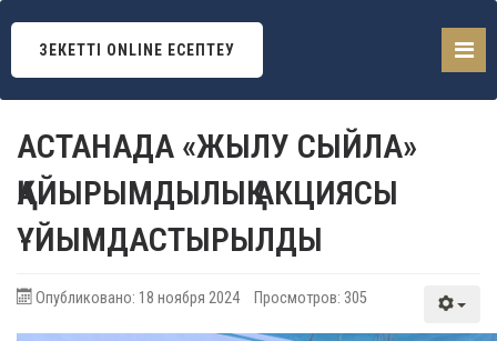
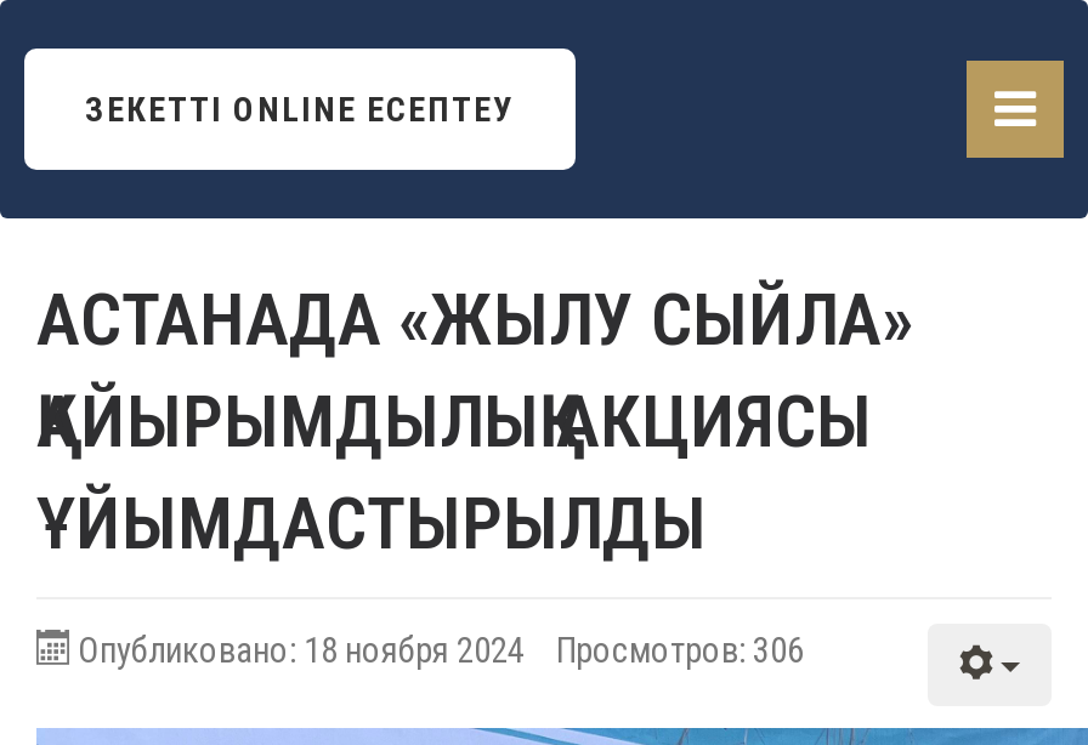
- Опубликовано: 18 ноября 2024 Просмотров: 305
+ Опубликовано: 18 ноября 2024 Просмотров: 306
